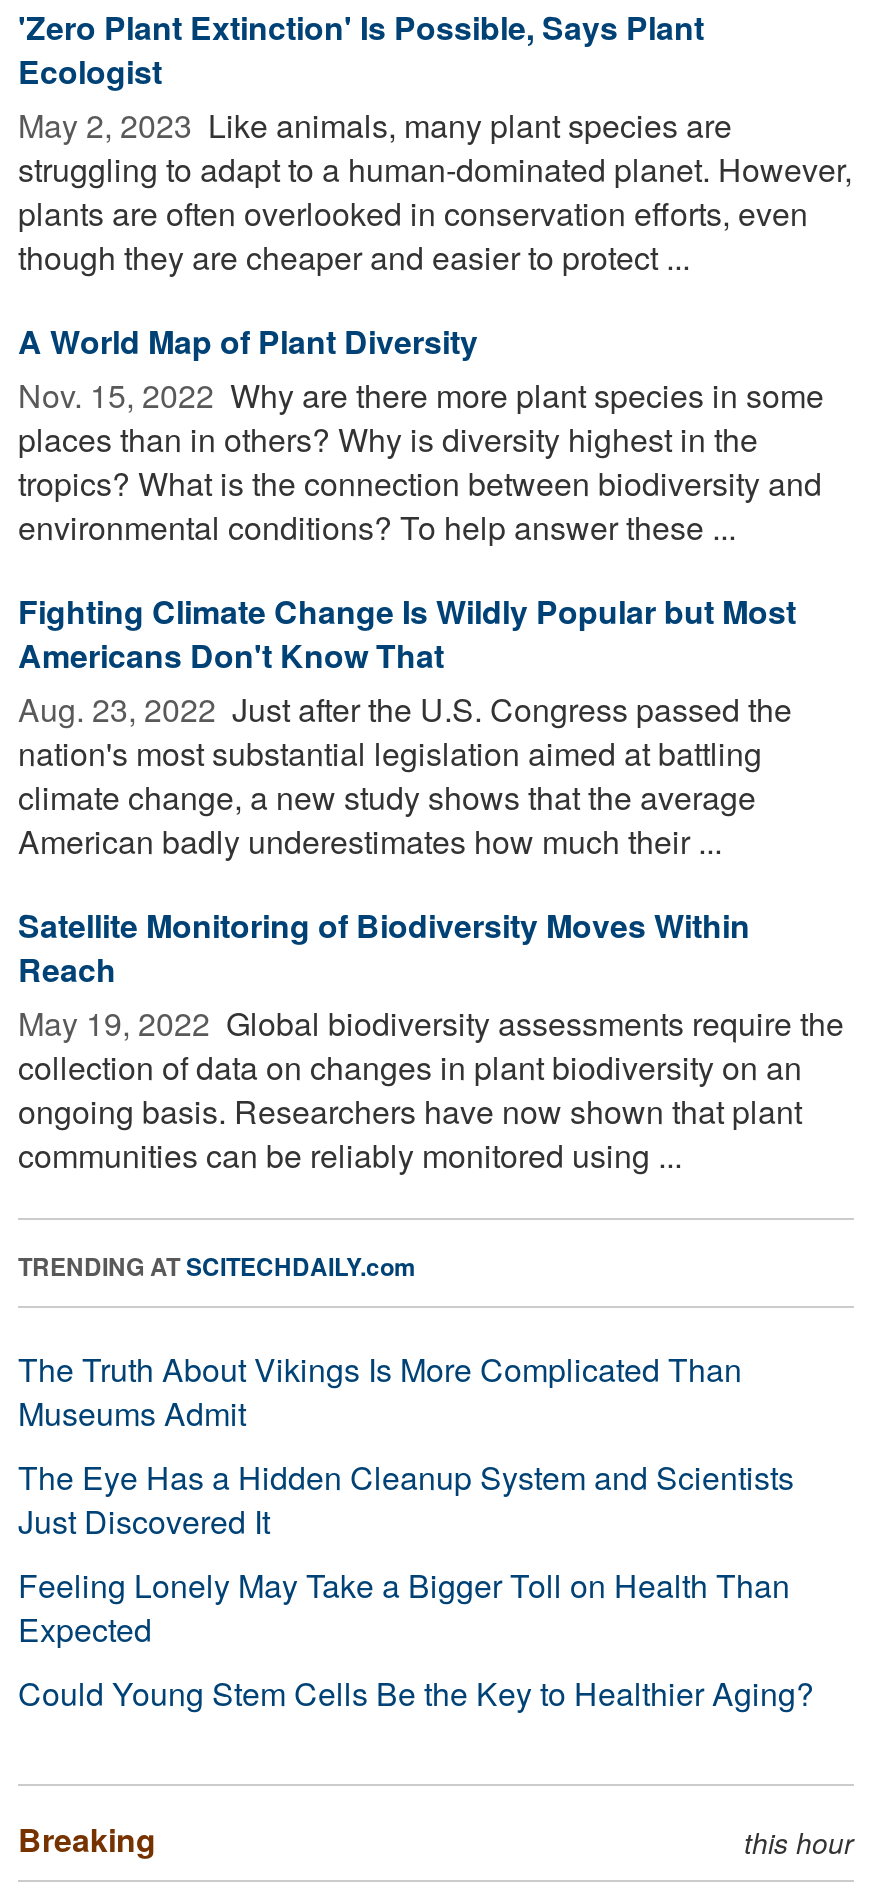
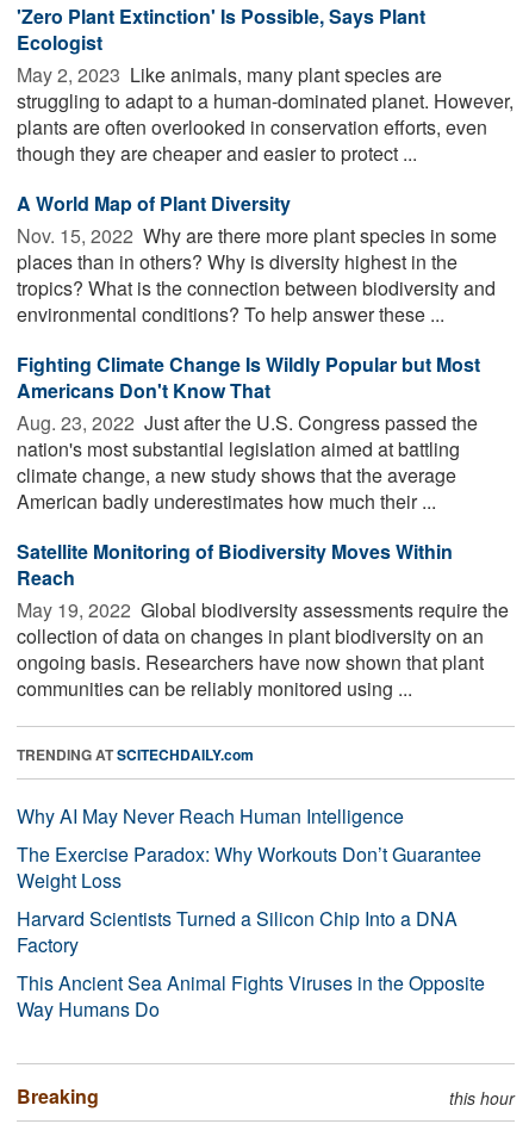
- The Truth About Vikings Is More Complicated Than
- Museums Admit
- The Eye Has a Hidden Cleanup System and Scientists
- Just Discovered It
- Feeling Lonely May Take a Bigger Toll on Health Than
- Expected
- Could Young Stem Cells Be the Key to Healthier Aging?
+ Why AI May Never Reach Human Intelligence
+ The Exercise Paradox: Why Workouts Don’t Guarantee
+ Weight Loss
+ Harvard Scientists Turned a Silicon Chip Into a DNA
+ Factory
+ This Ancient Sea Animal Fights Viruses in the Opposite
+ Way Humans Do
